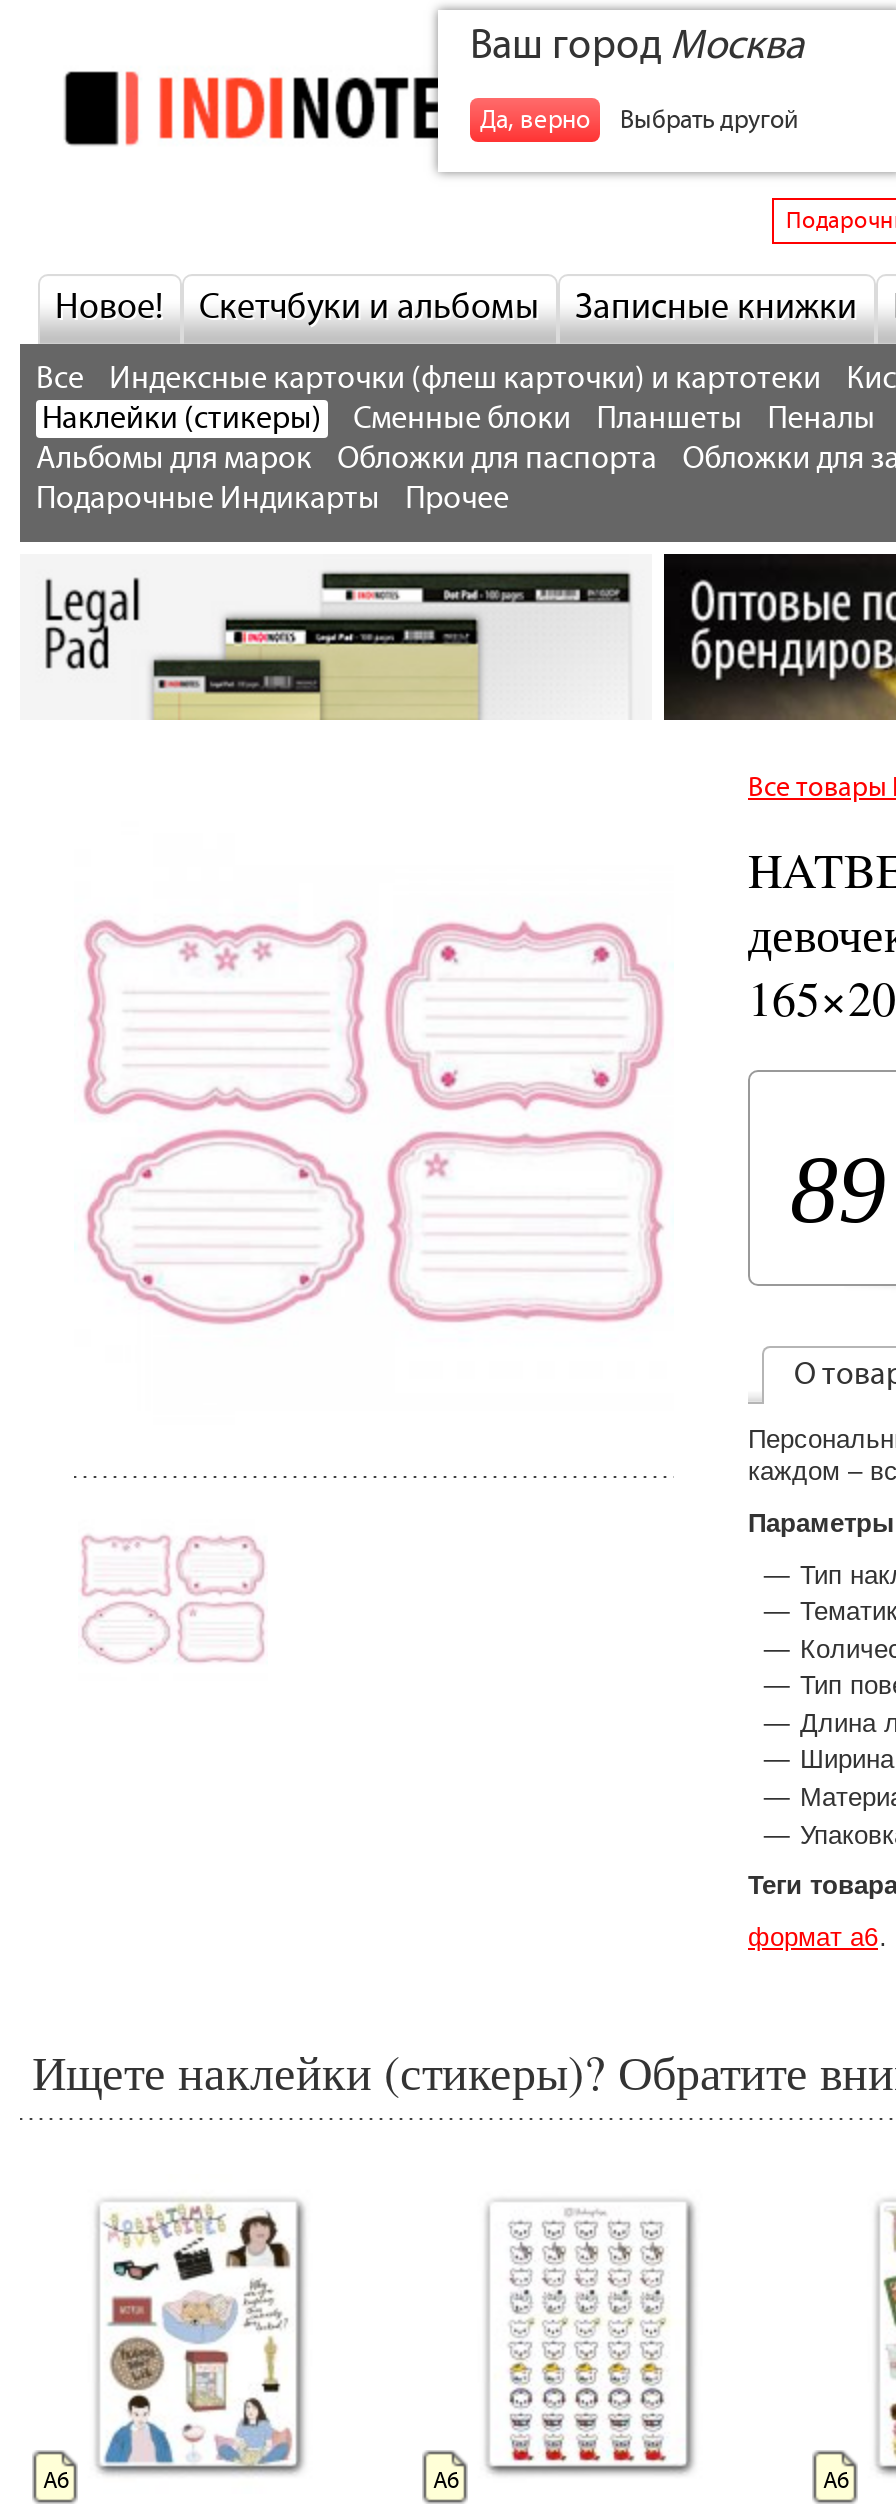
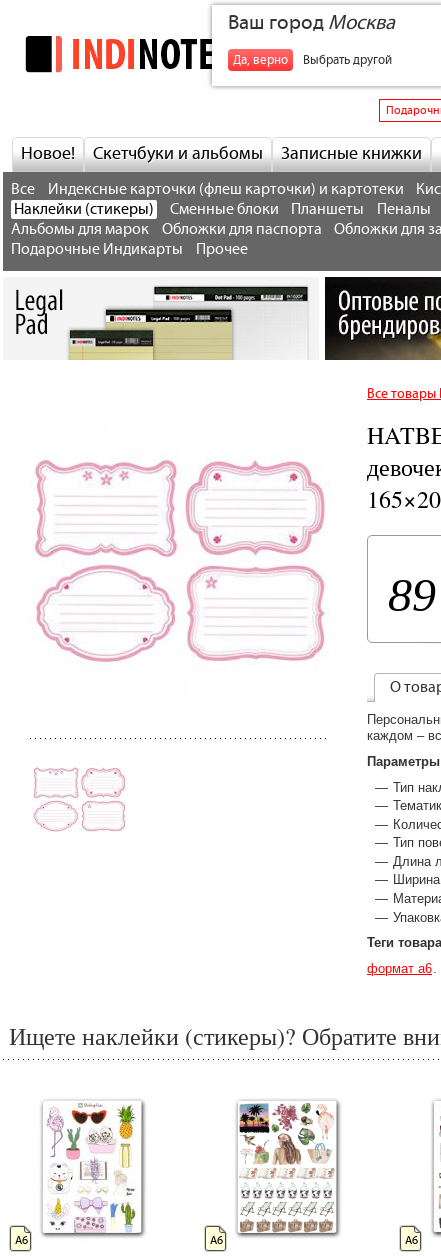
- [image]
+ [image]

- [image]
+ [image]
